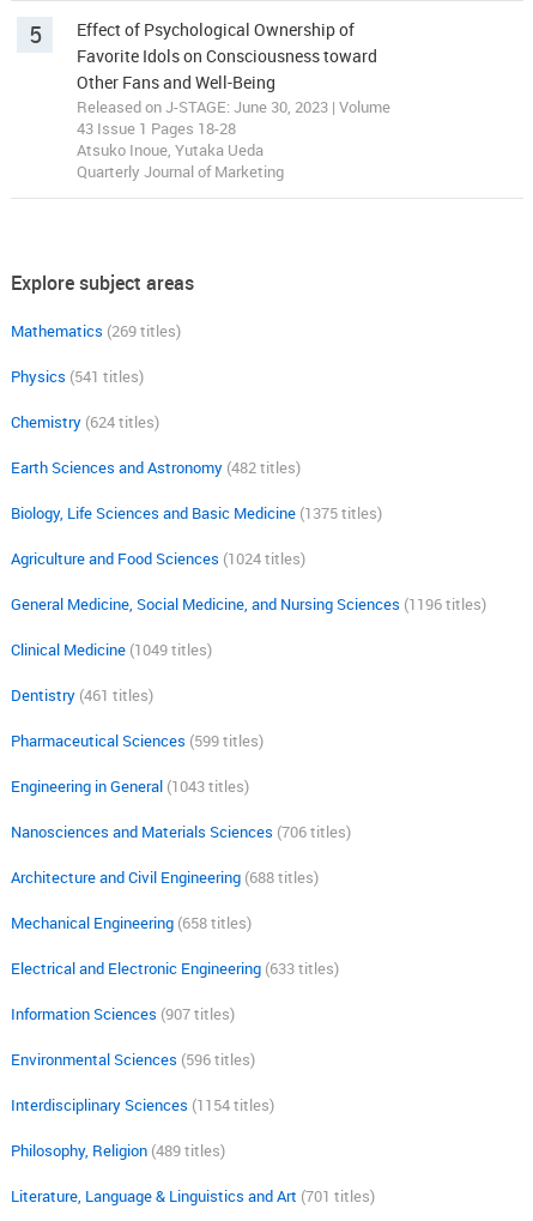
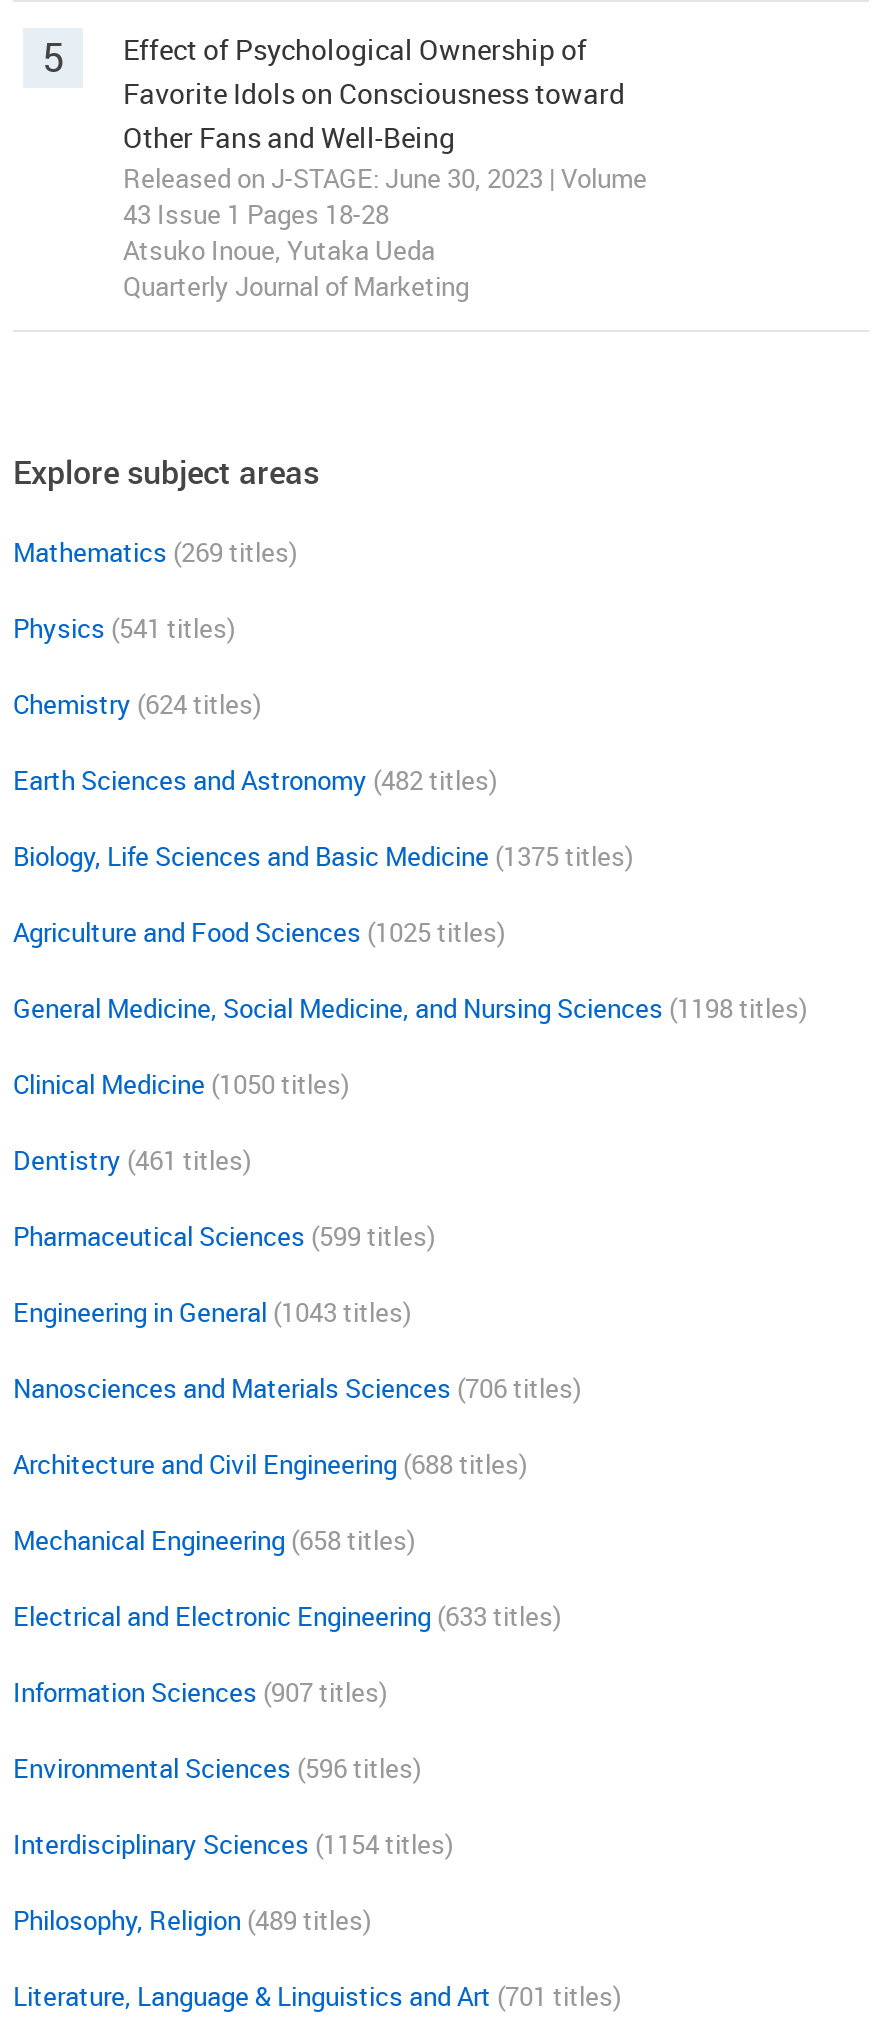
- Agriculture and Food Sciences (1024 titles)
+ Agriculture and Food Sciences (1025 titles)

- General Medicine, Social Medicine, and Nursing Sciences (1196 titles)
+ General Medicine, Social Medicine, and Nursing Sciences (1198 titles)

- Clinical Medicine (1049 titles)
+ Clinical Medicine (1050 titles)
